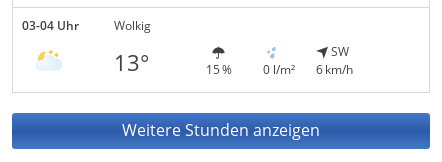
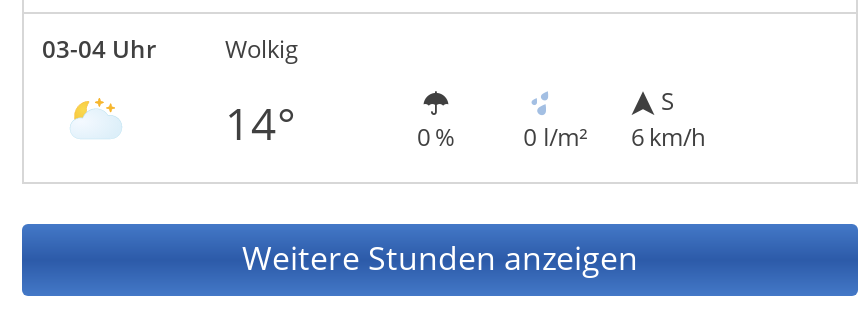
- 13°
+ 14°

- SW
+ S

- 15 %
+ 0 %
